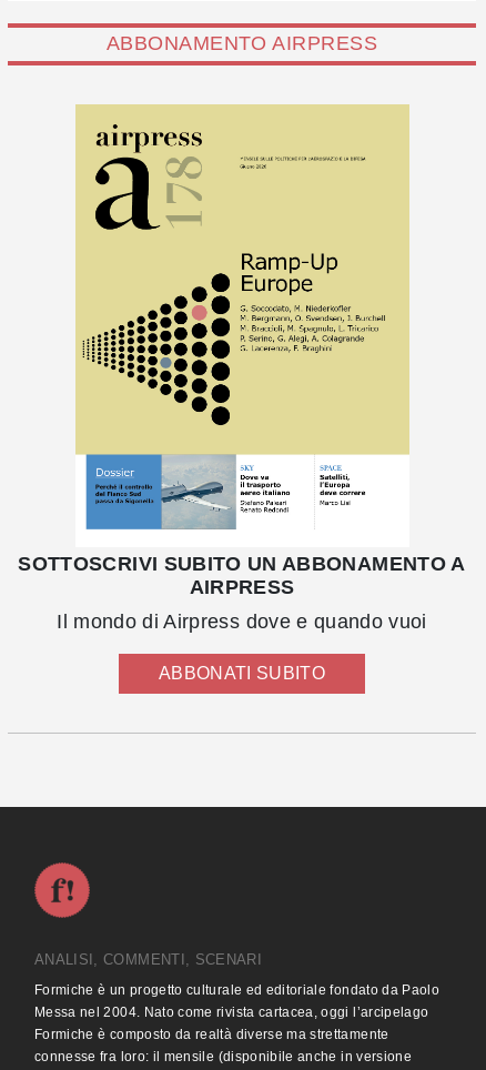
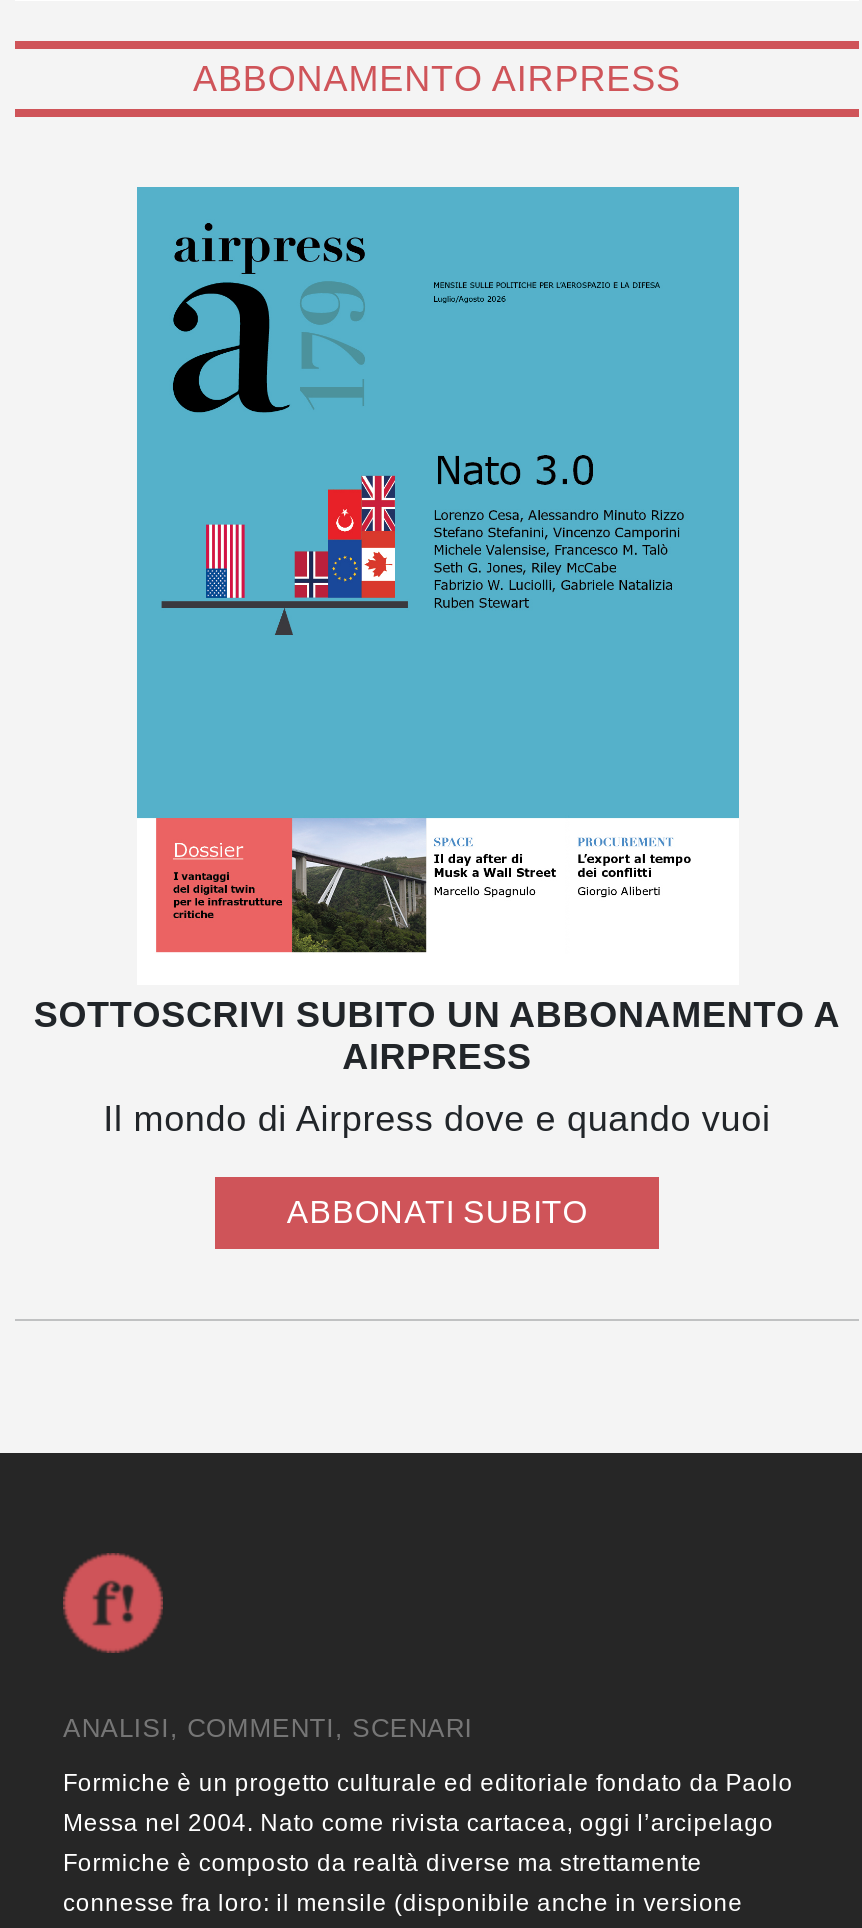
- [image]
+ [image]
